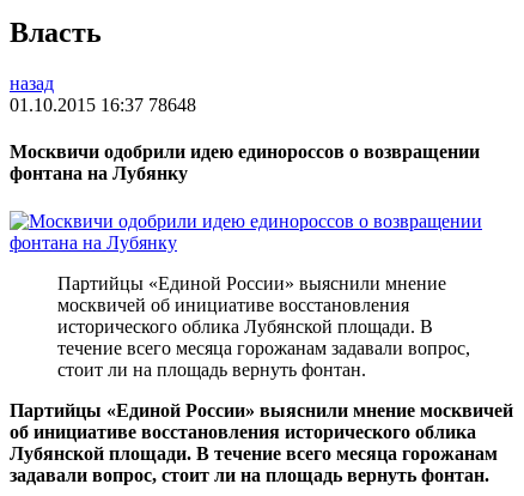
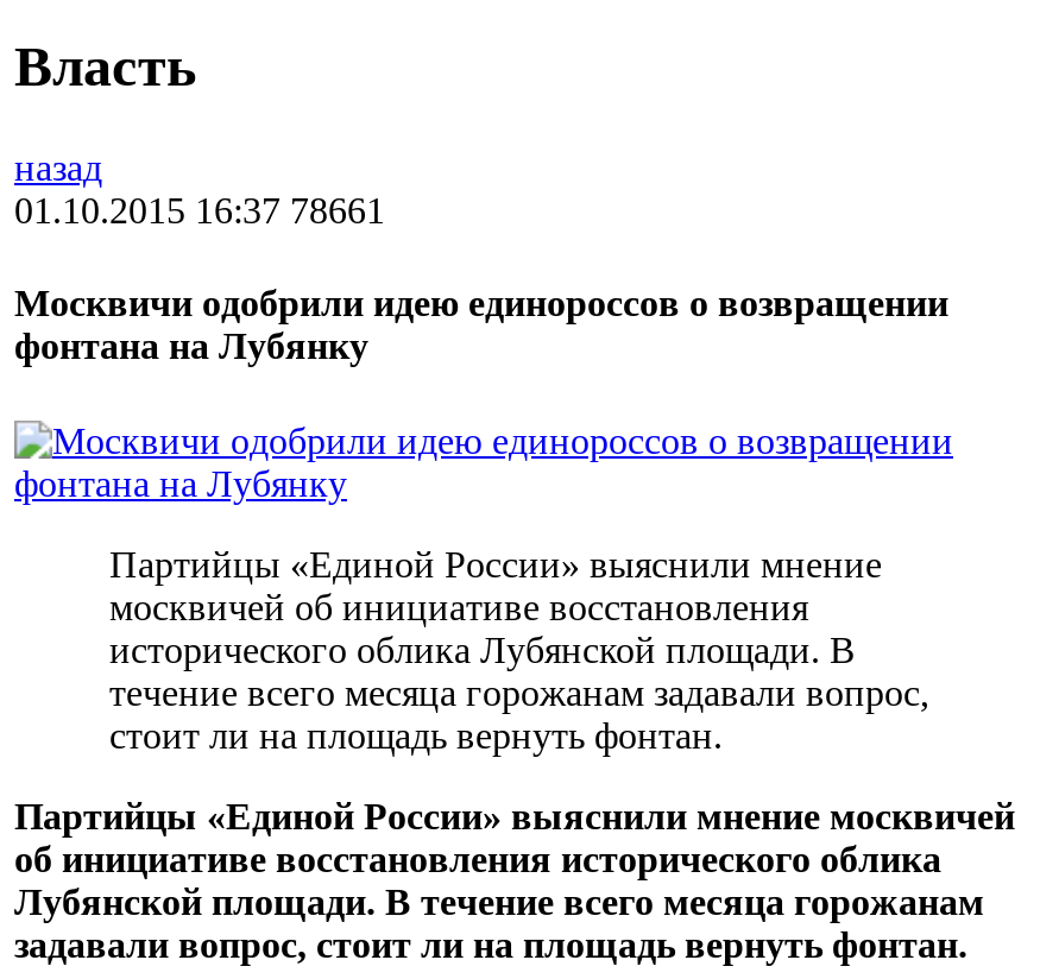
- 01.10.2015 16:37 78648
+ 01.10.2015 16:37 78661
